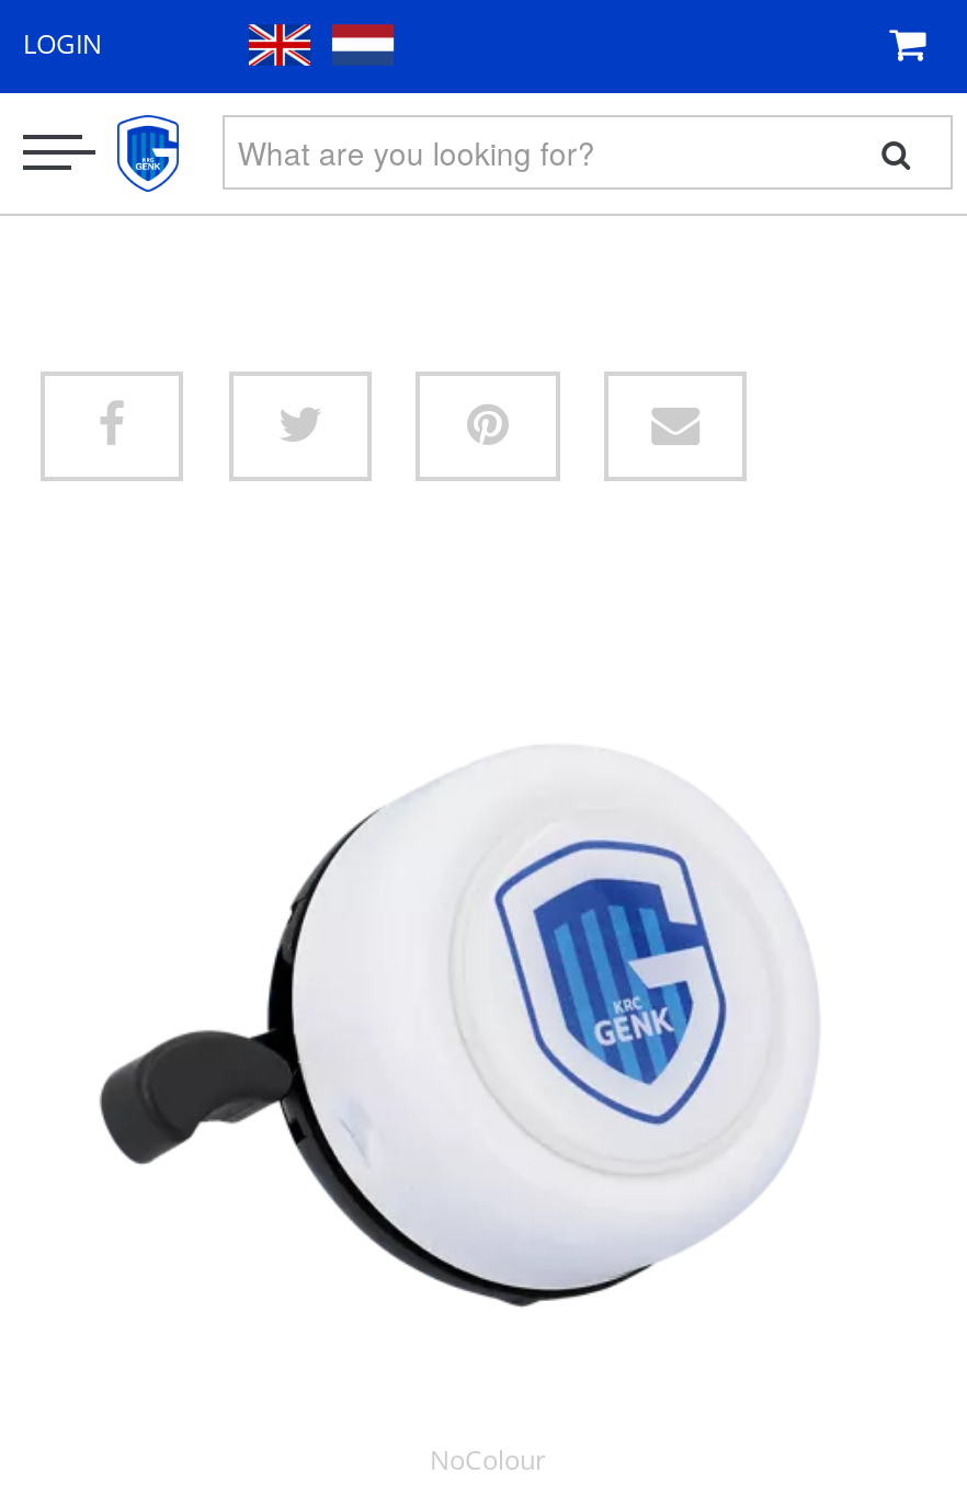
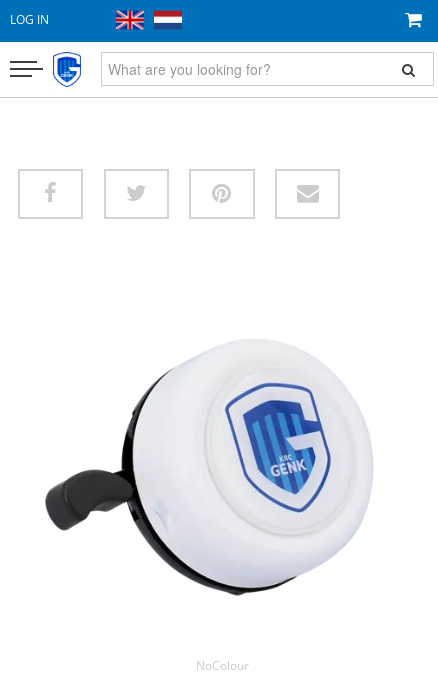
- LOGIN
+ LOG IN
